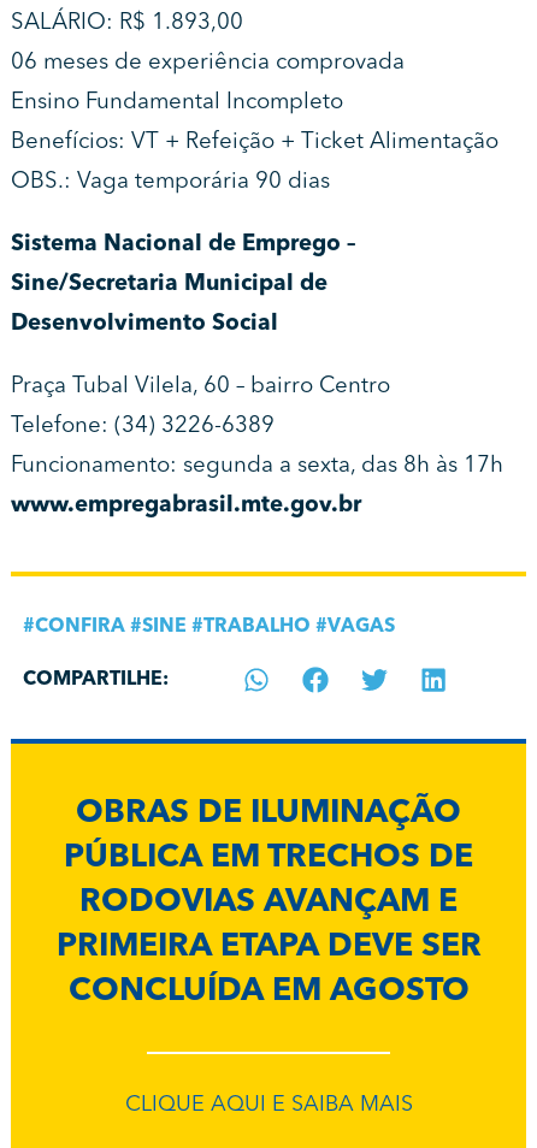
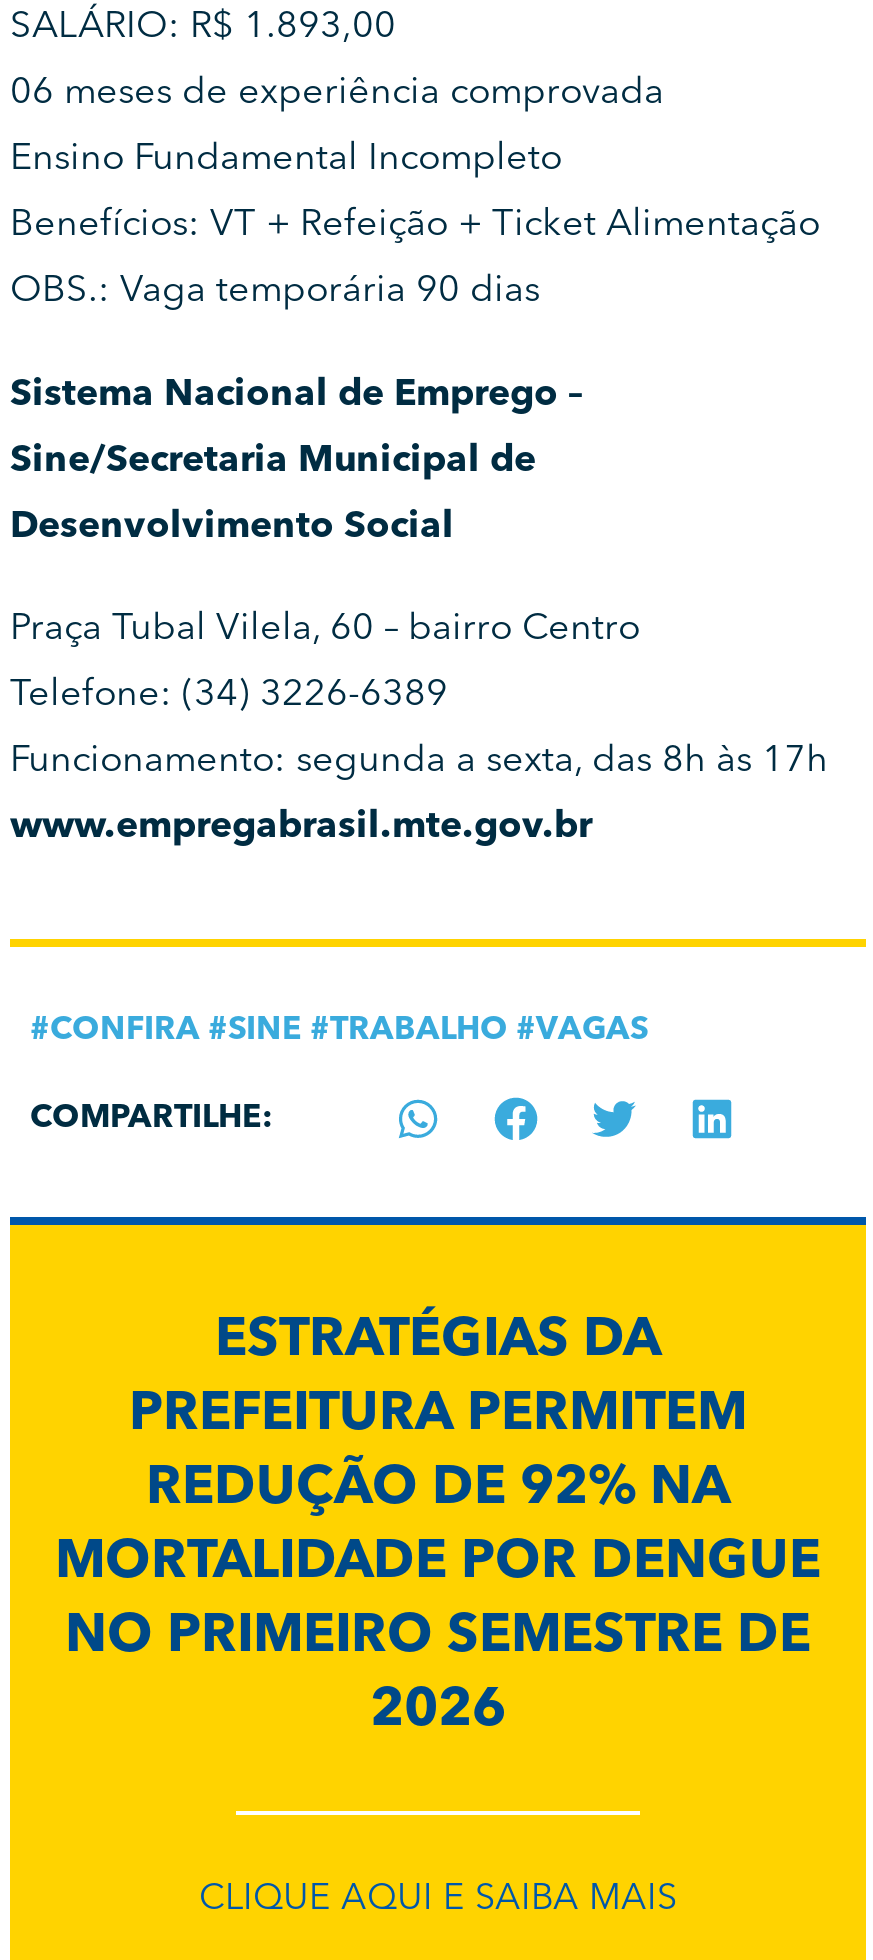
- OBRAS DE ILUMINAÇÃO
- PÚBLICA EM TRECHOS DE
- RODOVIAS AVANÇAM E
- PRIMEIRA ETAPA DEVE SER
- CONCLUÍDA EM AGOSTO
+ ESTRATÉGIAS DA
+ PREFEITURA PERMITEM
+ REDUÇÃO DE 92% NA
+ MORTALIDADE POR DENGUE
+ NO PRIMEIRO SEMESTRE DE
+ 2026
